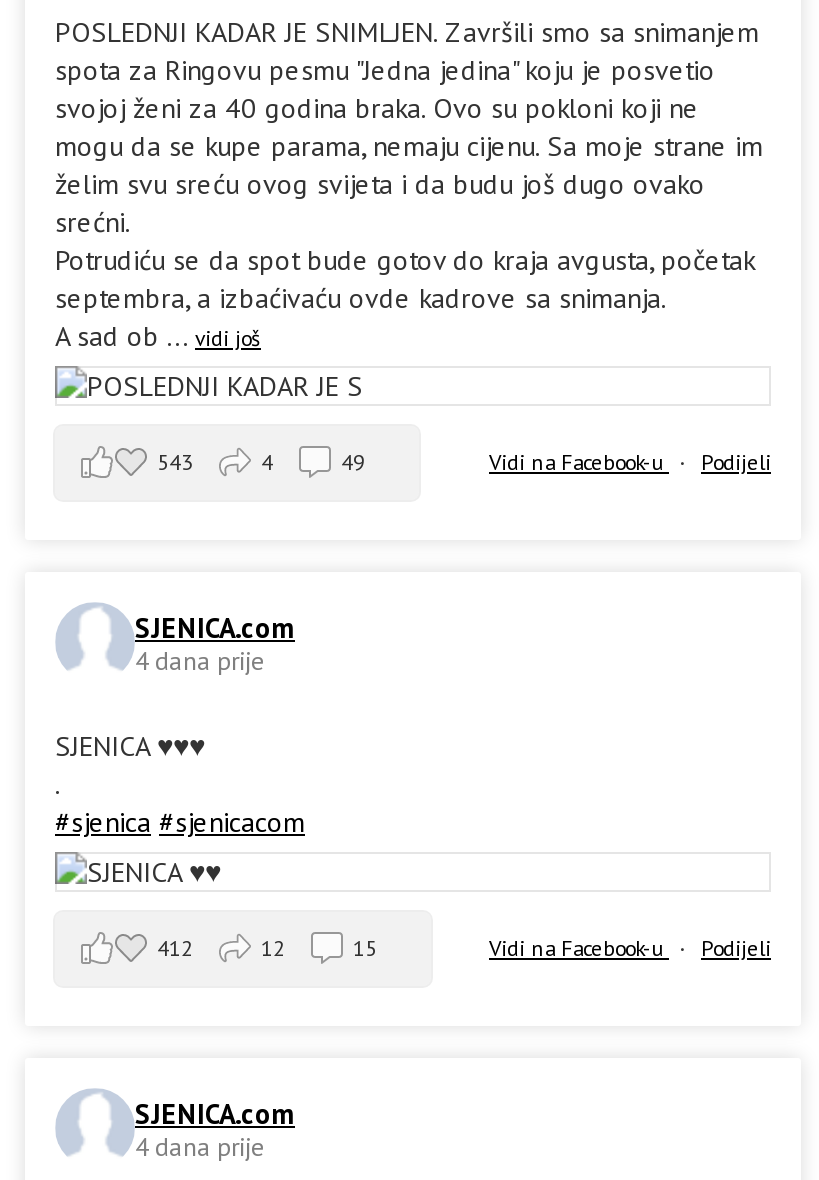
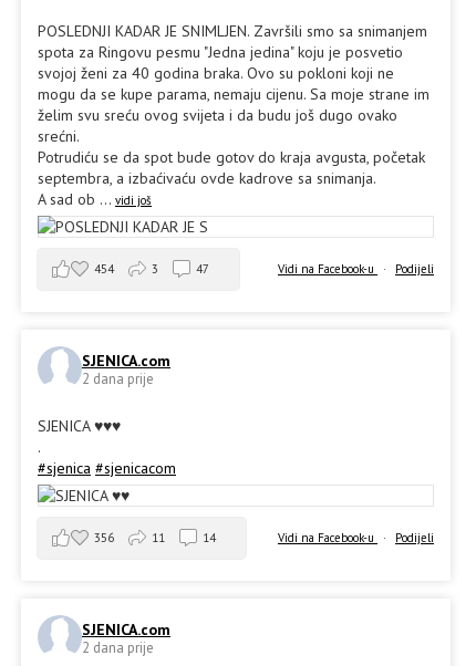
- 543
+ 454

- 4
+ 3

- 49
+ 47

- 4 dana prije
+ 2 dana prije

- 412
+ 356

- 12
+ 11

- 15
+ 14

- 4 dana prije
+ 2 dana prije
